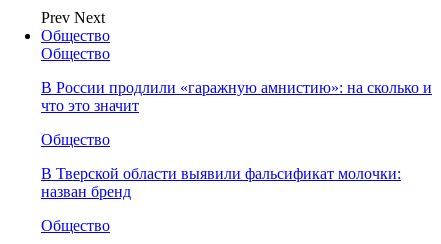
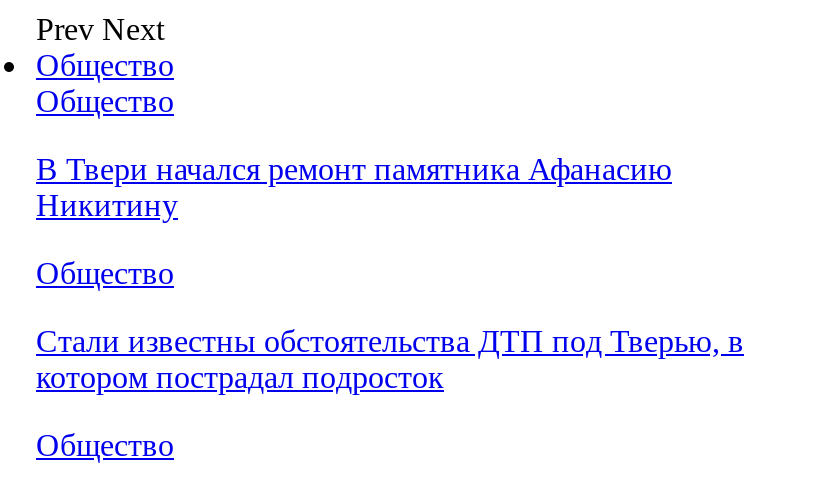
- В России продлили «гаражную амнистию»: на сколько и
- что это значит
+ В Твери начался ремонт памятника Афанасию
+ Никитину

- В Тверской области выявили фальсификат молочки:
- назван бренд
+ Стали известны обстоятельства ДТП под Тверью, в
+ котором пострадал подросток
